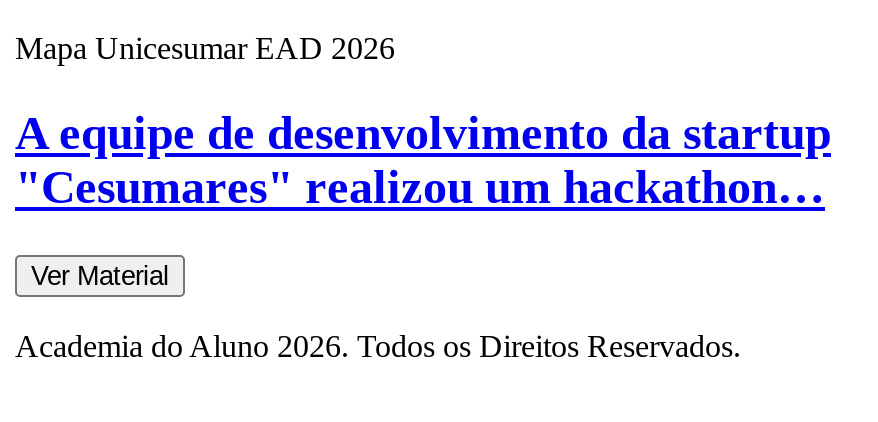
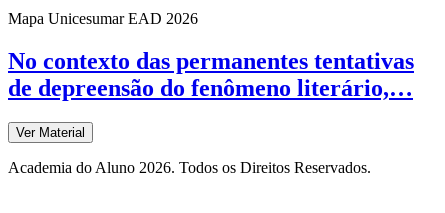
- A equipe de desenvolvimento da startup
- "Cesumares" realizou um hackathon…
+ No contexto das permanentes tentativas
+ de depreensão do fenômeno literário,…
